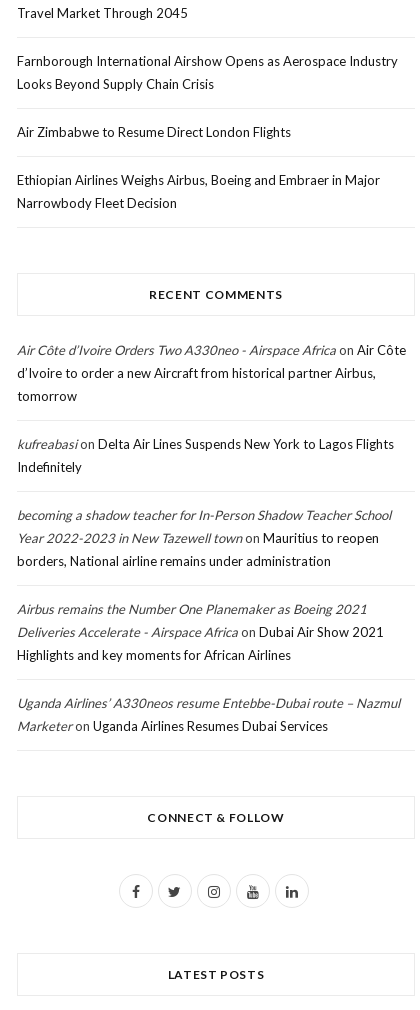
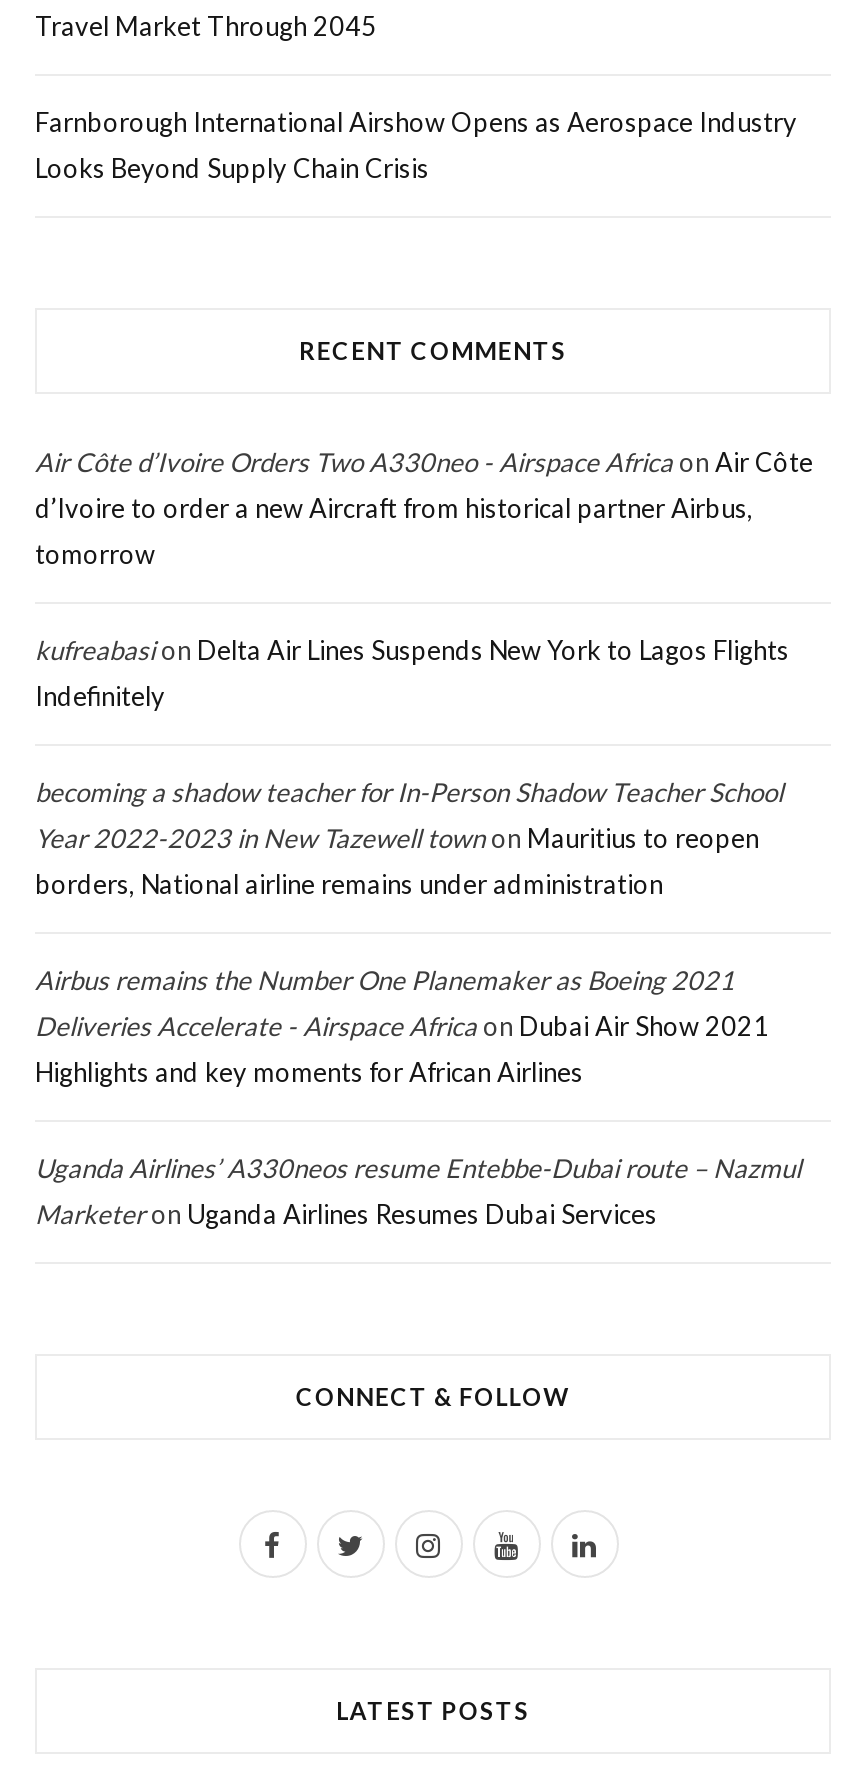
- Air Zimbabwe to Resume Direct London Flights
- Ethiopian Airlines Weighs Airbus, Boeing and Embraer in Major
- Narrowbody Fleet Decision
